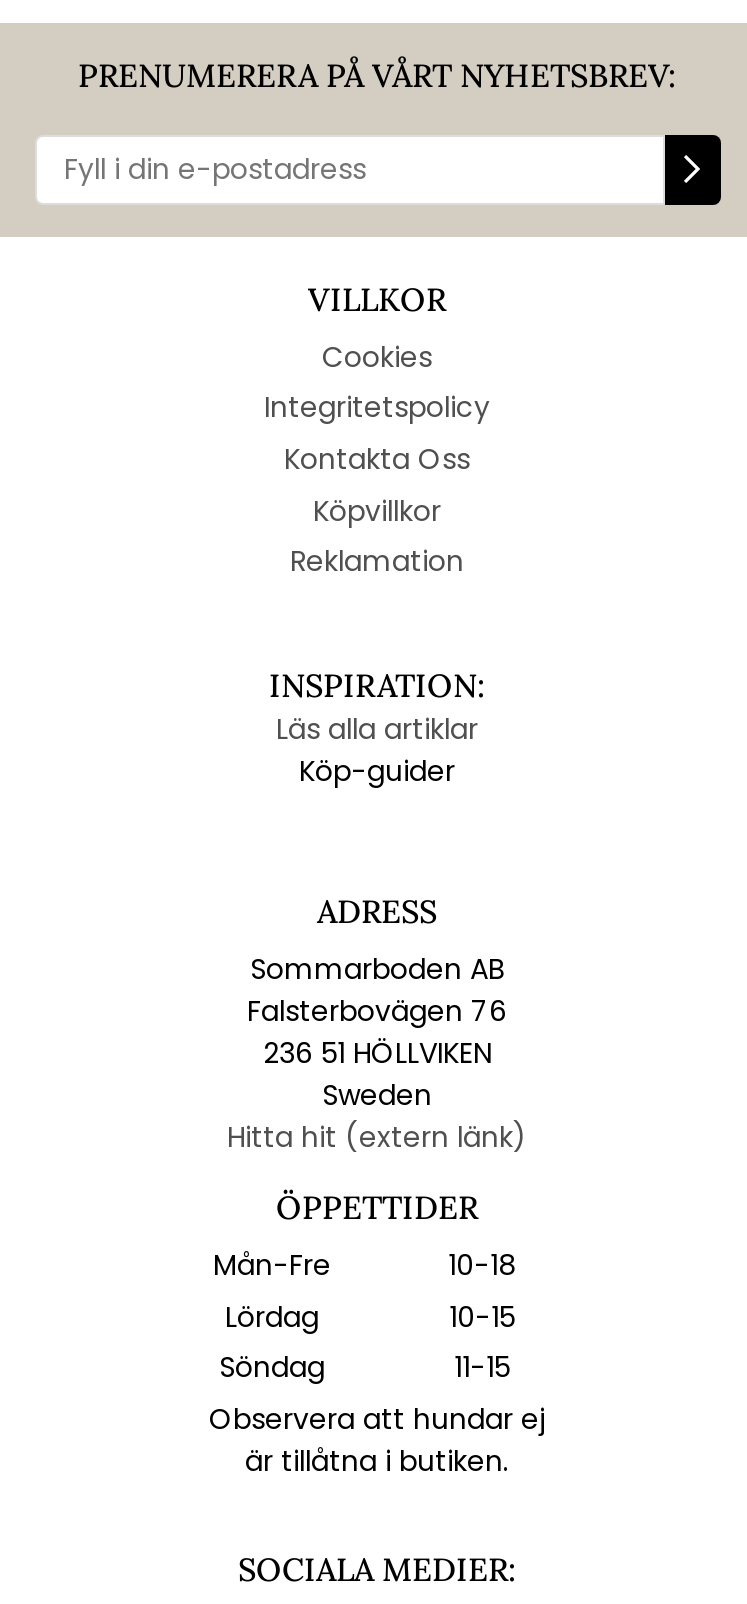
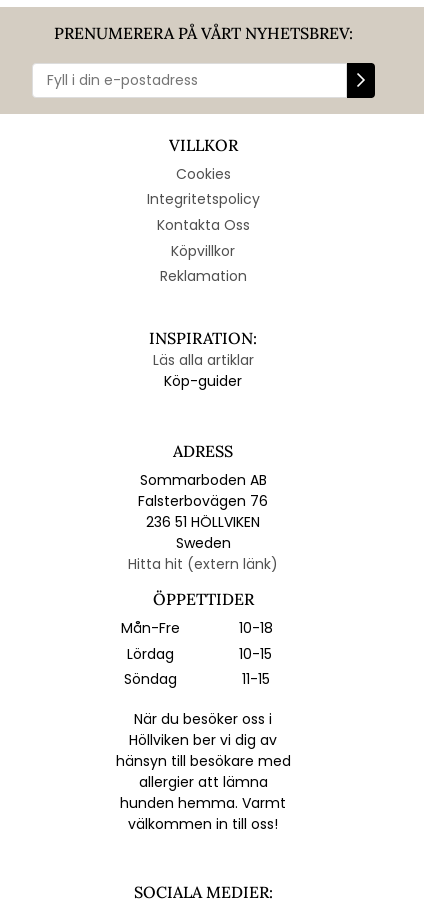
- Observera att hundar ej
- är tillåtna i butiken.
+ När du besöker oss i
+ Höllviken ber vi dig av
+ hänsyn till besökare med
+ allergier att lämna
+ hunden hemma. Varmt
+ välkommen in till oss!
